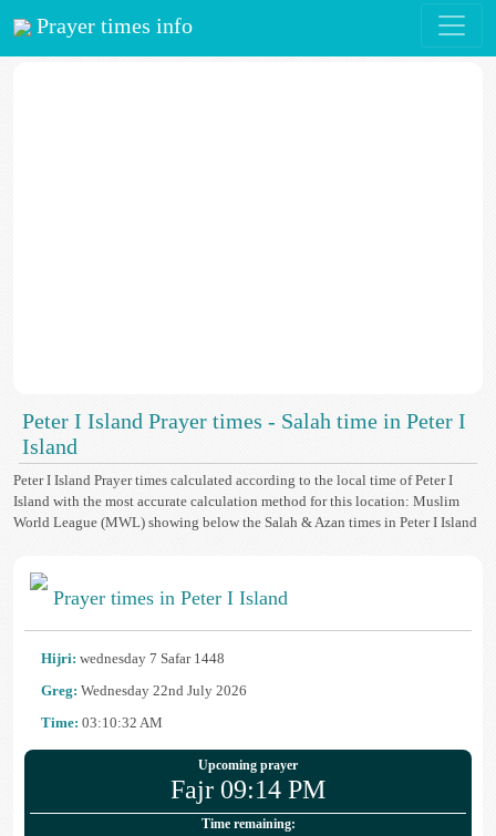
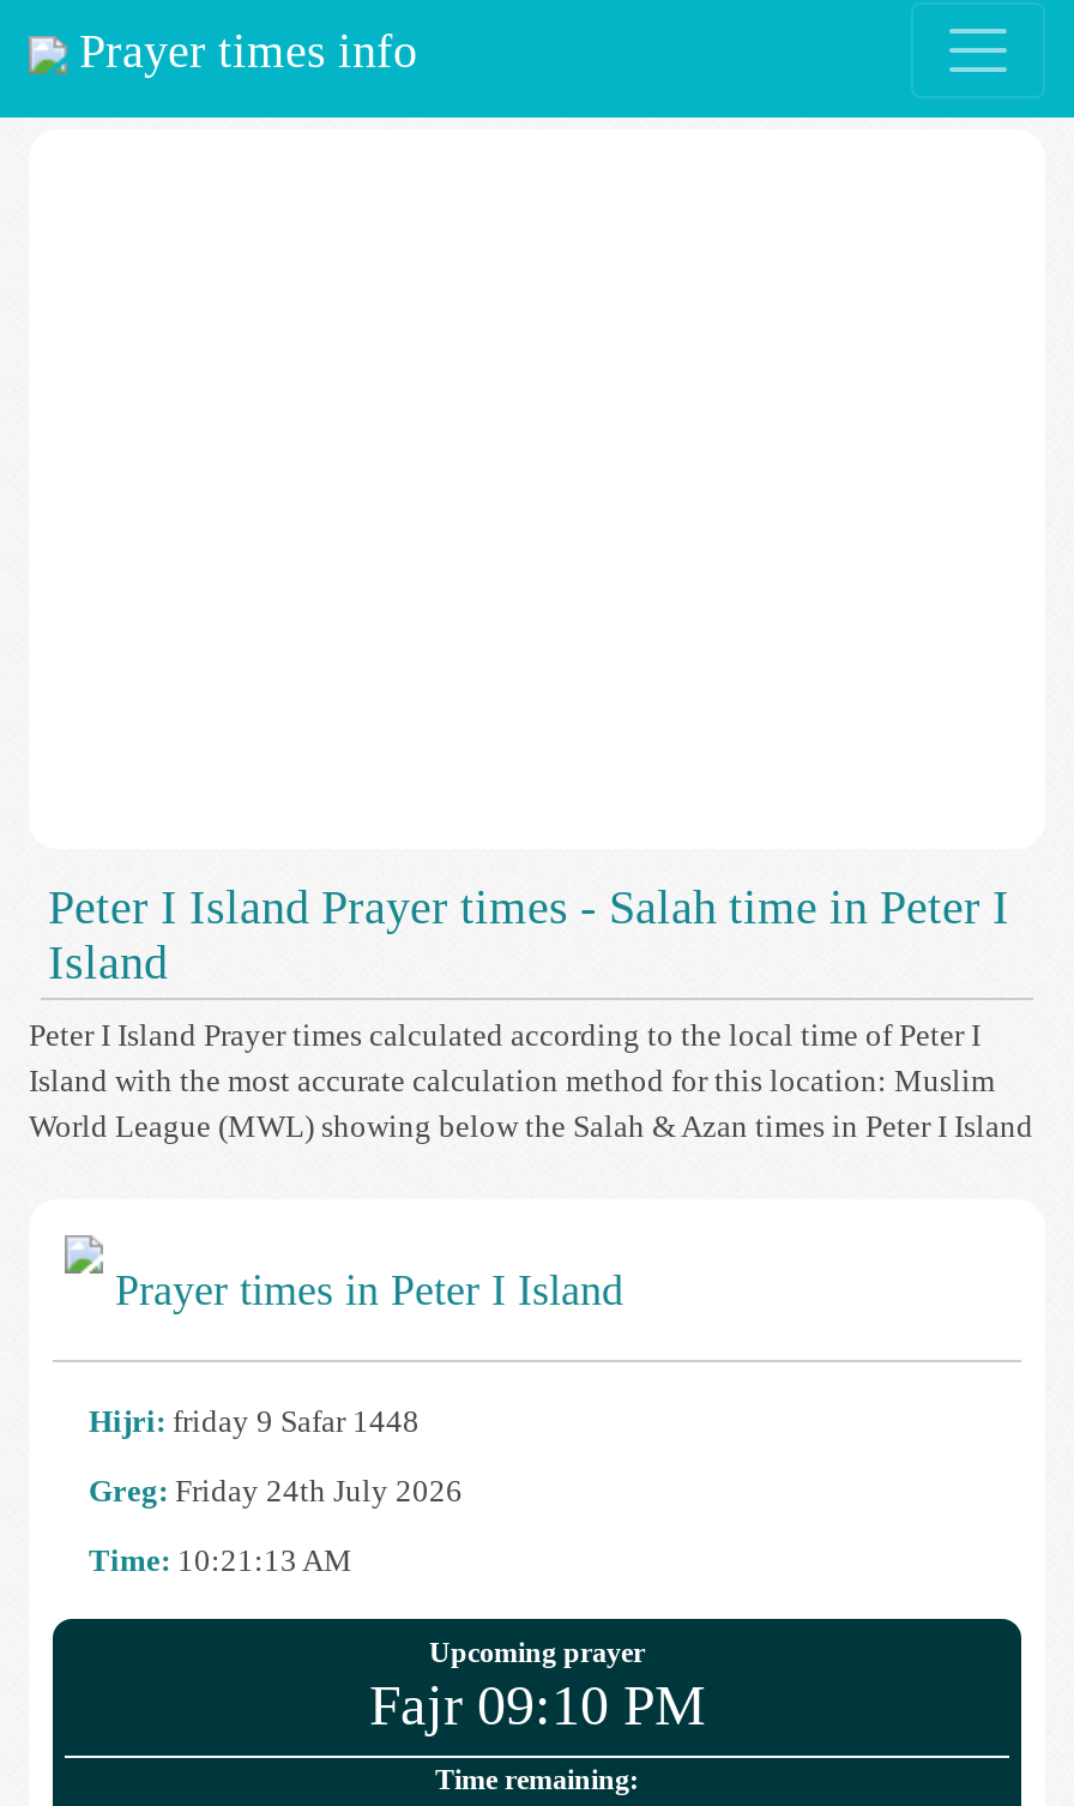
- Hijri: wednesday 7 Safar 1448
+ Hijri: friday 9 Safar 1448

- Greg: Wednesday 22nd July 2026
+ Greg: Friday 24th July 2026

- Time: 03:10:32 AM
+ Time: 10:21:13 AM

- Fajr 09:14 PM
+ Fajr 09:10 PM
